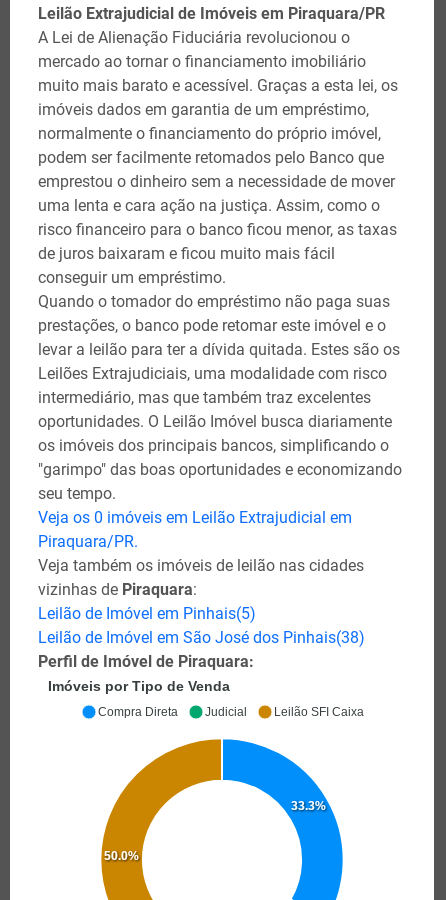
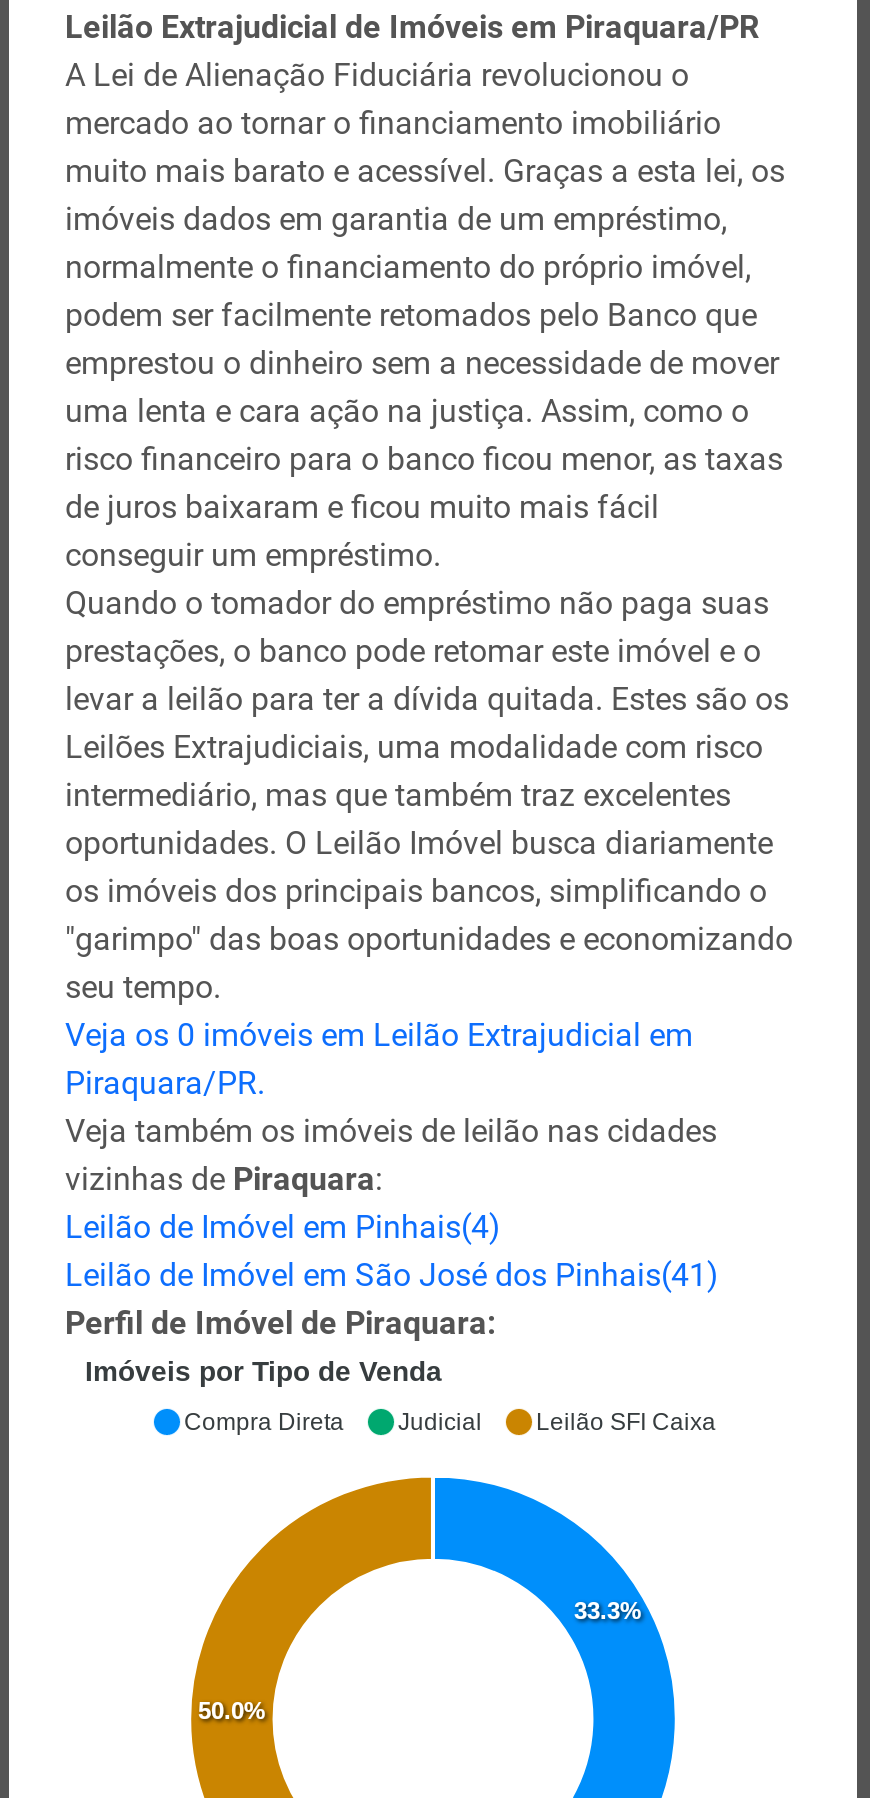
- Leilão de Imóvel em Pinhais(5)
+ Leilão de Imóvel em Pinhais(4)

- Leilão de Imóvel em São José dos Pinhais(38)
+ Leilão de Imóvel em São José dos Pinhais(41)
